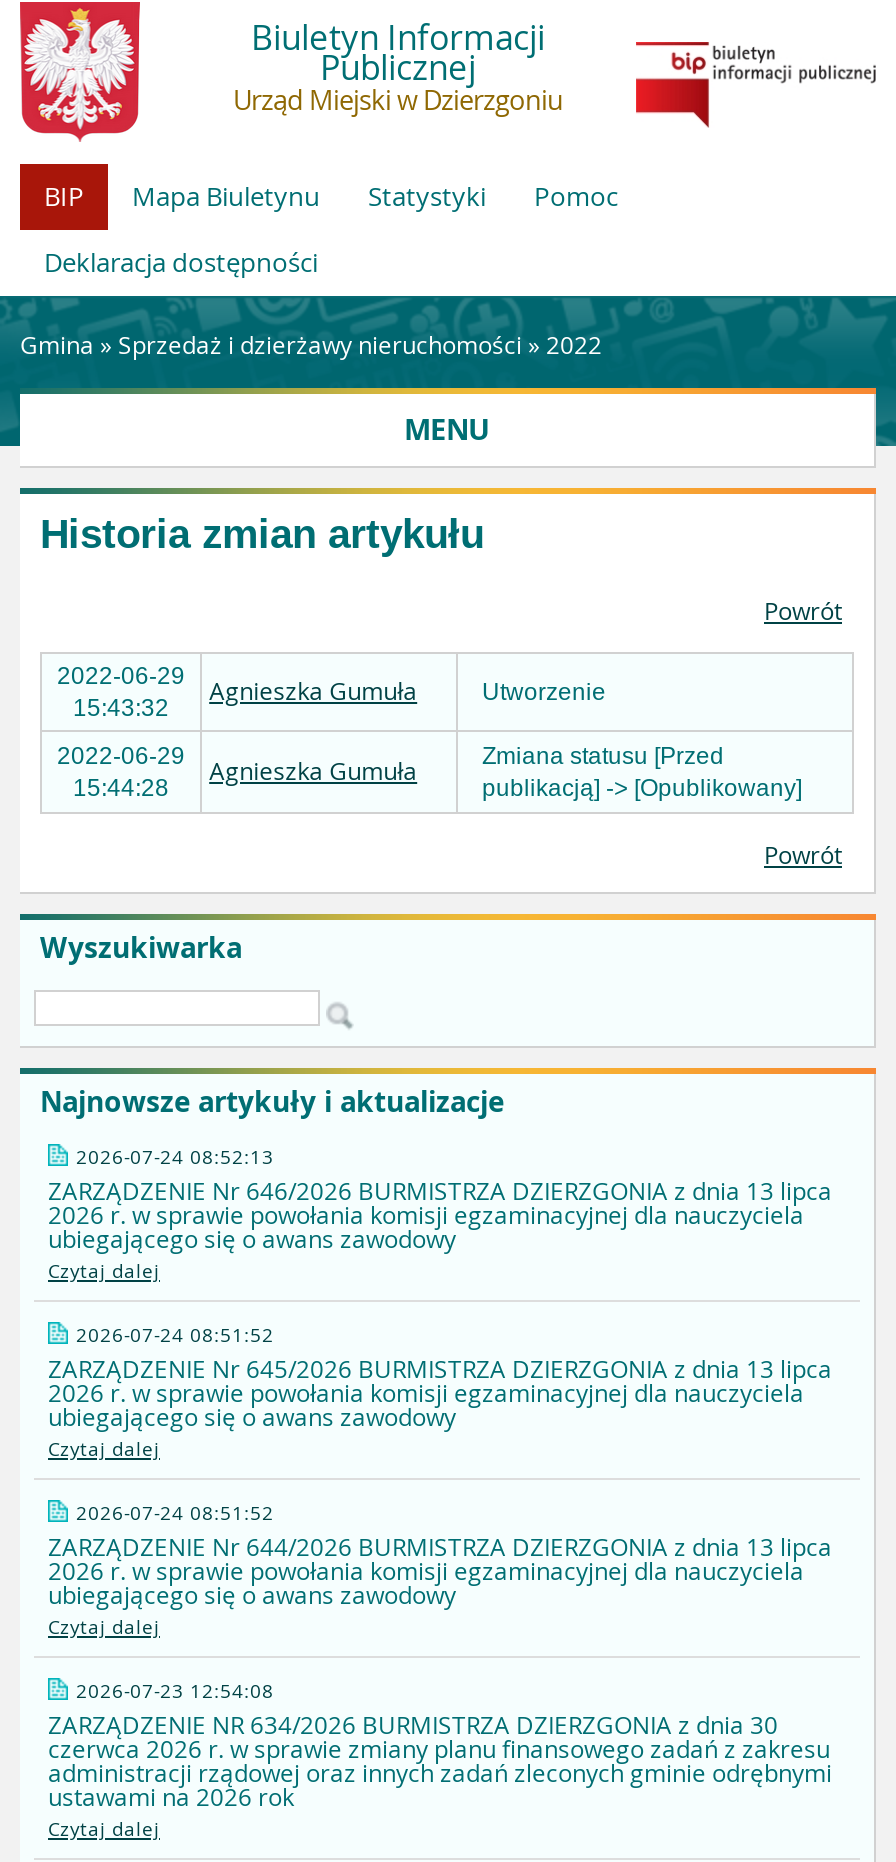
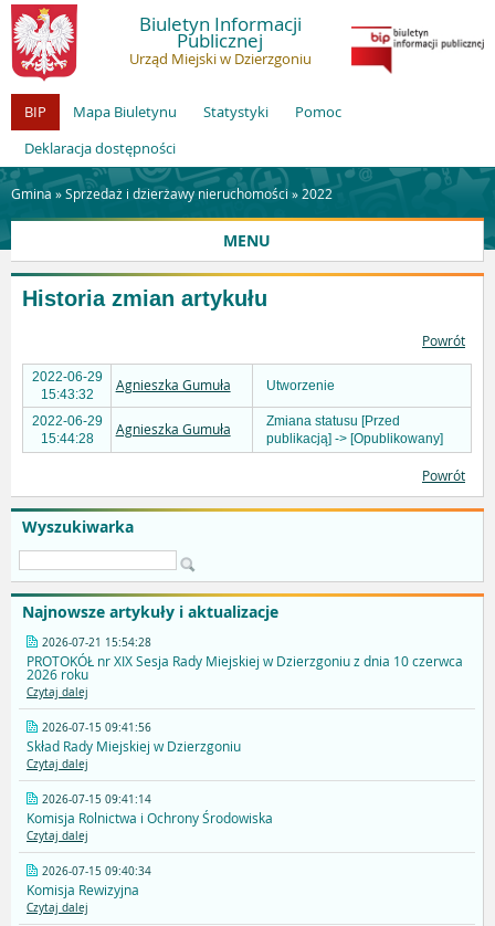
- 2026-07-24 08:52:13
- ZARZĄDZENIE Nr 646/2026 BURMISTRZA DZIERZGONIA z dnia 13 lipca
- 2026 r. w sprawie powołania komisji egzaminacyjnej dla nauczyciela
- ubiegającego się o awans zawodowy
+ 2026-07-21 15:54:28
+ PROTOKÓŁ nr XIX Sesja Rady Miejskiej w Dzierzgoniu z dnia 10 czerwca
+ 2026 roku

- 2026-07-24 08:51:52
- ZARZĄDZENIE Nr 645/2026 BURMISTRZA DZIERZGONIA z dnia 13 lipca
- 2026 r. w sprawie powołania komisji egzaminacyjnej dla nauczyciela
- ubiegającego się o awans zawodowy
+ 2026-07-15 09:41:56
+ Skład Rady Miejskiej w Dzierzgoniu

- 2026-07-24 08:51:52
- ZARZĄDZENIE Nr 644/2026 BURMISTRZA DZIERZGONIA z dnia 13 lipca
- 2026 r. w sprawie powołania komisji egzaminacyjnej dla nauczyciela
- ubiegającego się o awans zawodowy
+ 2026-07-15 09:41:14
+ Komisja Rolnictwa i Ochrony Środowiska

- 2026-07-23 12:54:08
- ZARZĄDZENIE NR 634/2026 BURMISTRZA DZIERZGONIA z dnia 30
- czerwca 2026 r. w sprawie zmiany planu finansowego zadań z zakresu
- administracji rządowej oraz innych zadań zleconych gminie odrębnymi
- ustawami na 2026 rok
+ 2026-07-15 09:40:34
+ Komisja Rewizyjna
